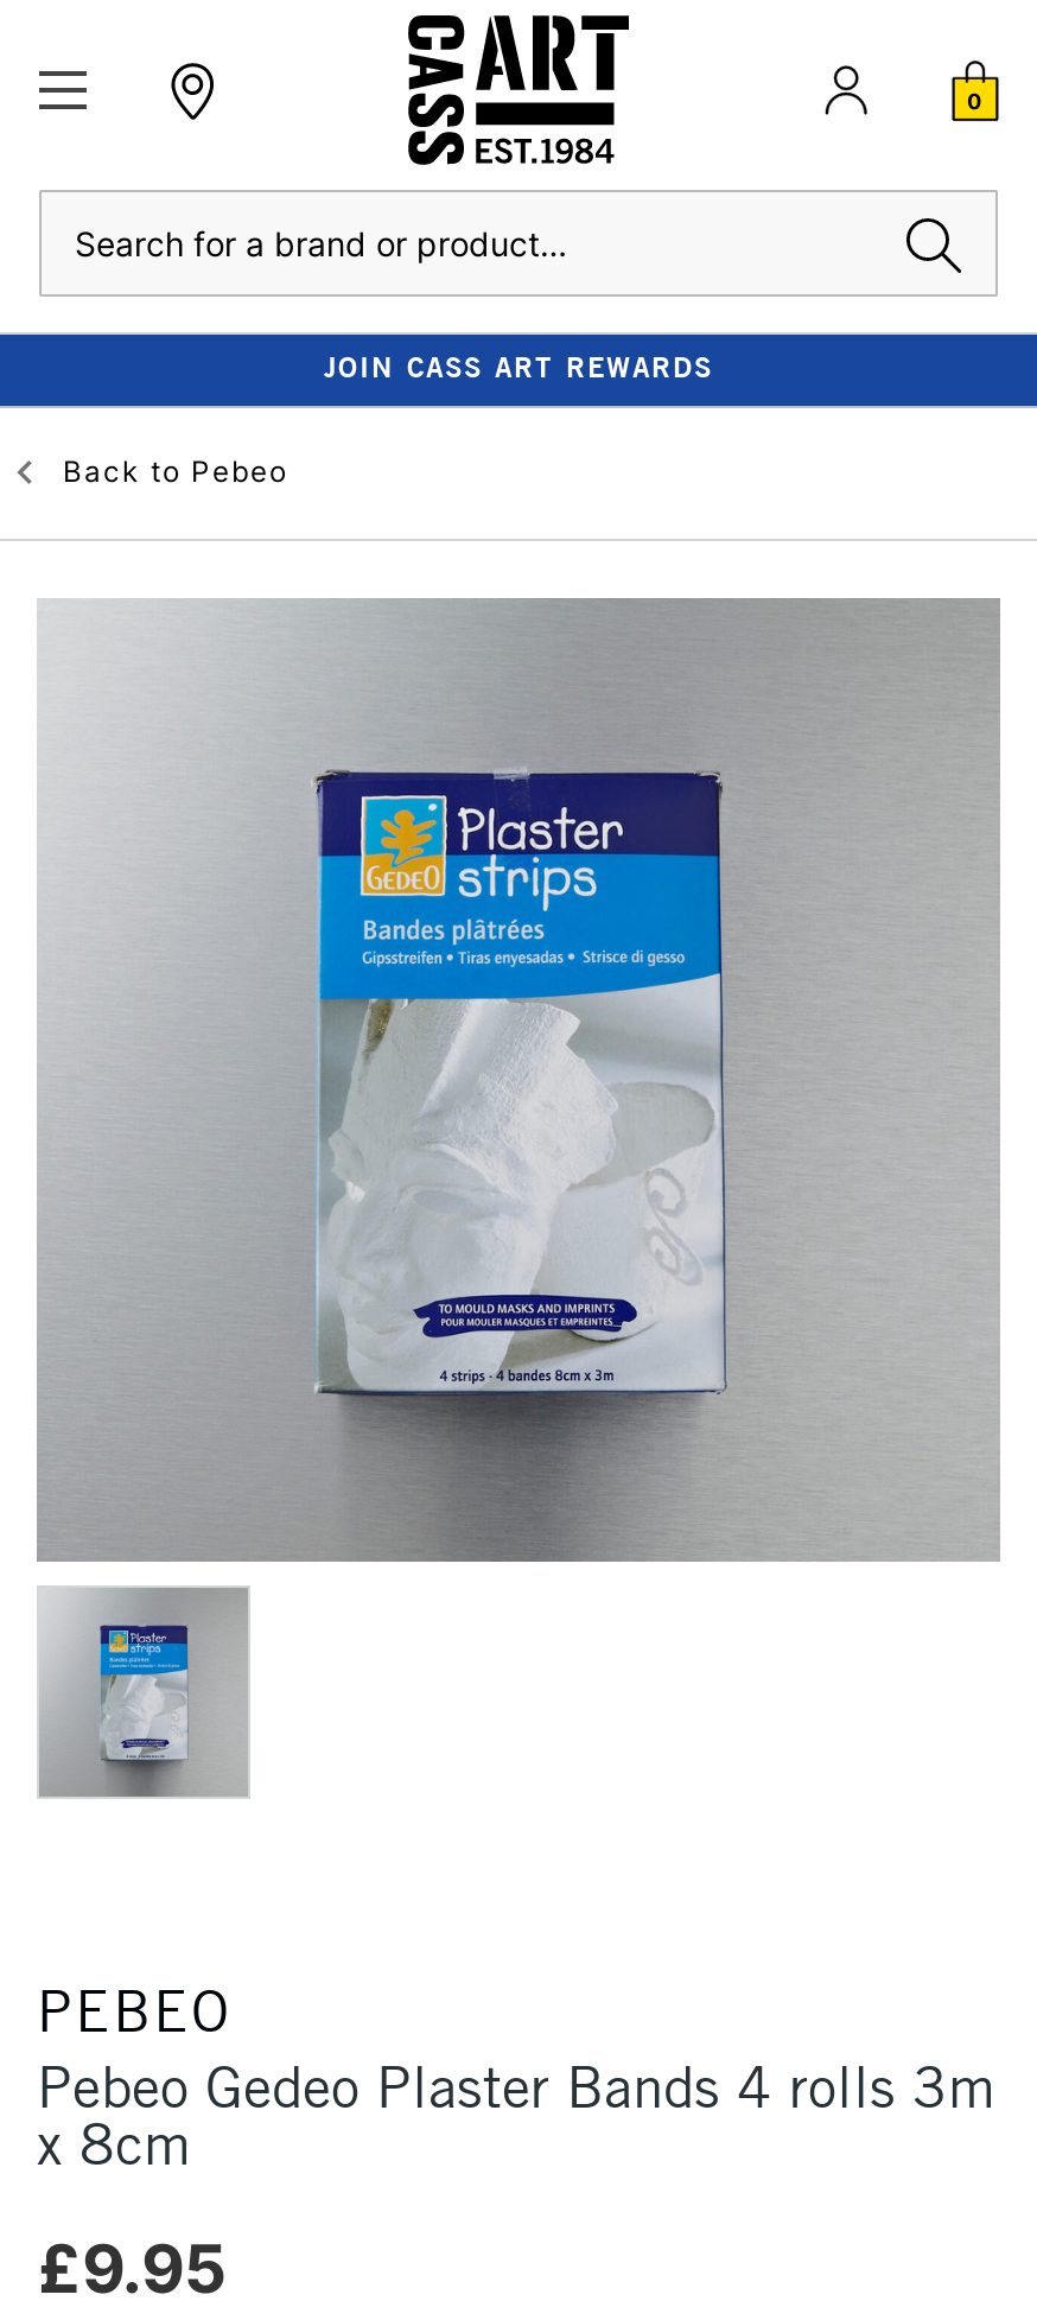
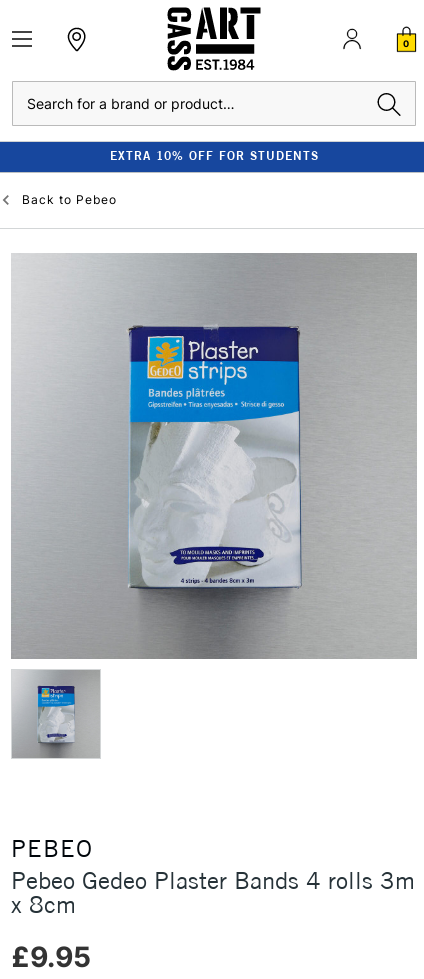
- JOIN CASS ART REWARDS
+ EXTRA 10% OFF FOR STUDENTS
